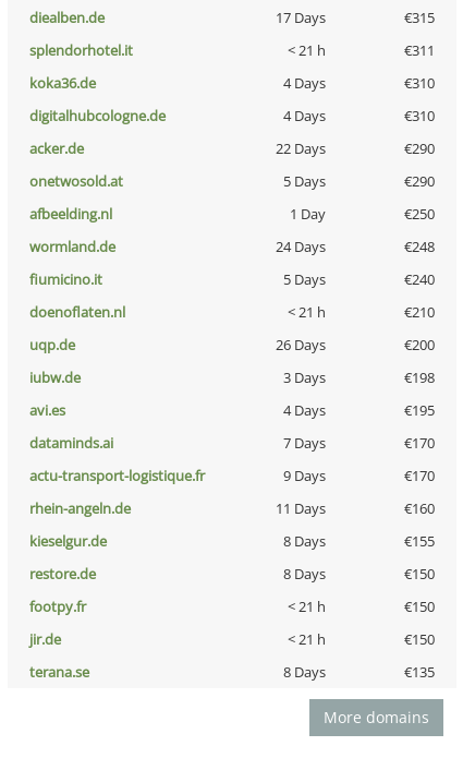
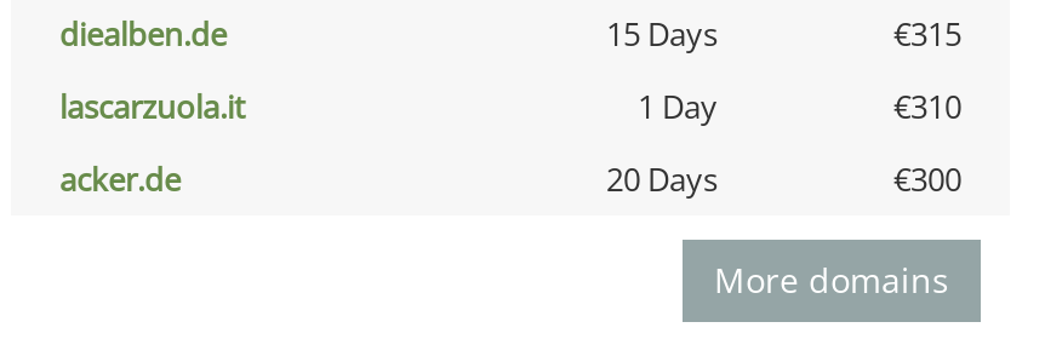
- 17 Days
+ 15 Days

- splendorhotel.it
- < 21 h
- €311
- koka36.de
- 4 Days
- €310
- digitalhubcologne.de
- 4 Days
+ lascarzuola.it
+ 1 Day

- 22 Days
- €290
- onetwosold.at
- 5 Days
- €290
- afbeelding.nl
- 1 Day
- €250
- wormland.de
- 24 Days
- €248
- fiumicino.it
- 5 Days
- €240
- doenoflaten.nl
- < 21 h
- €210
- uqp.de
- 26 Days
- €200
- iubw.de
- 3 Days
- €198
- avi.es
- 4 Days
- €195
- dataminds.ai
- 7 Days
- €170
- actu-transport-logistique.fr
- 9 Days
- €170
- rhein-angeln.de
- 11 Days
- €160
- kieselgur.de
- 8 Days
- €155
- restore.de
- 8 Days
- €150
- footpy.fr
- < 21 h
- €150
- jir.de
- < 21 h
- €150
- terana.se
- 8 Days
- €135
+ 20 Days
+ €300
